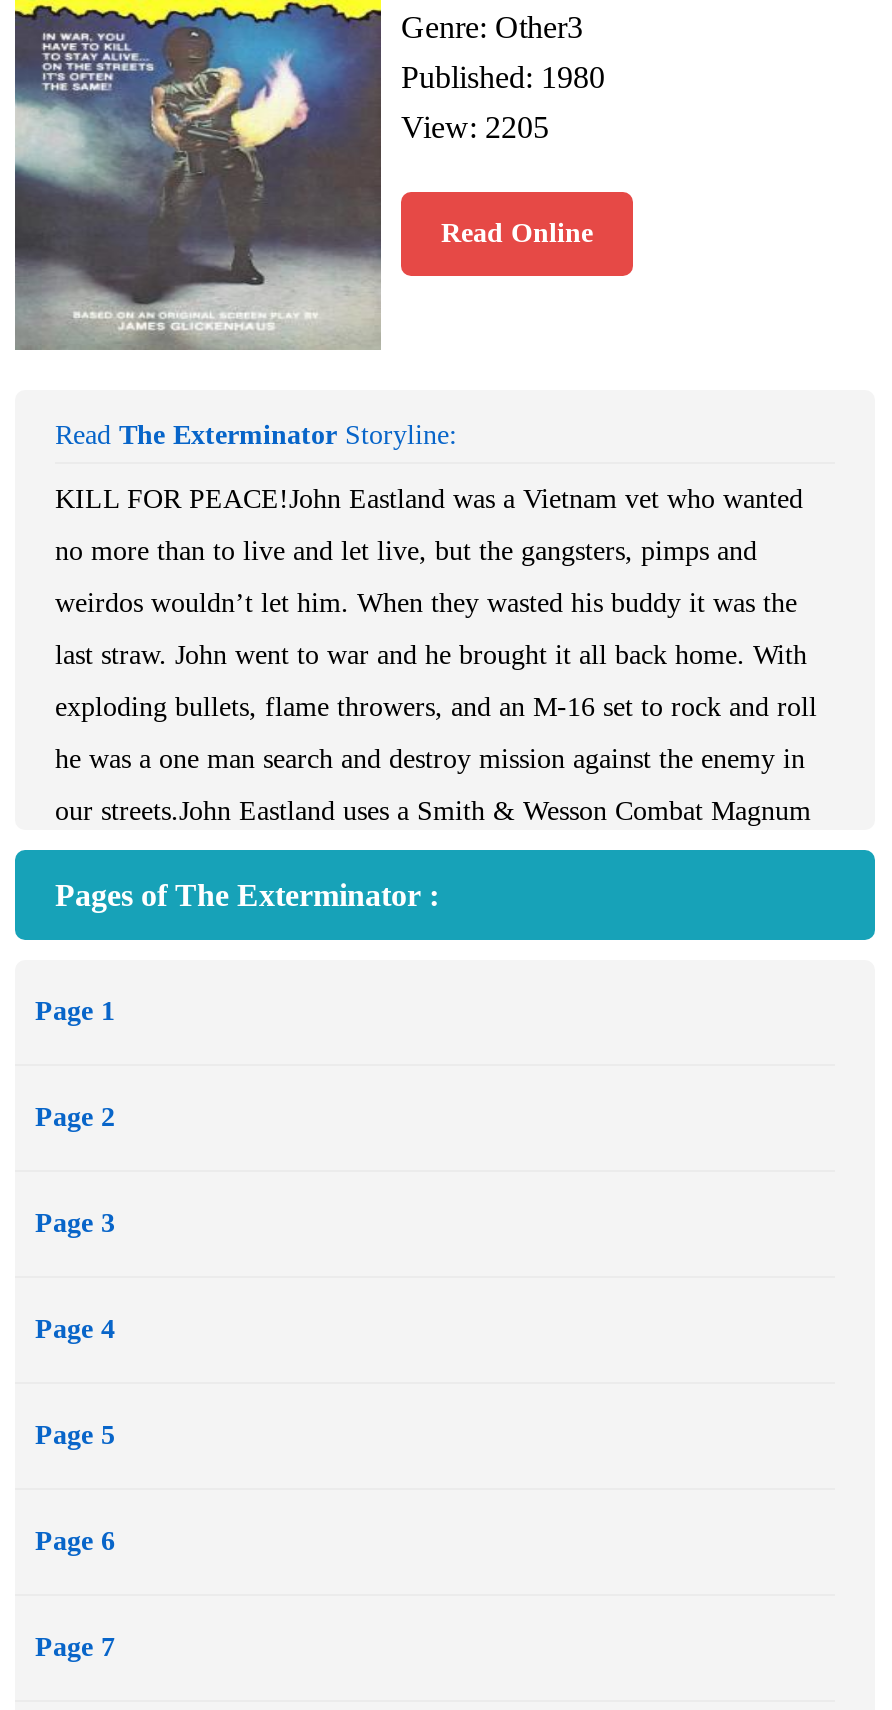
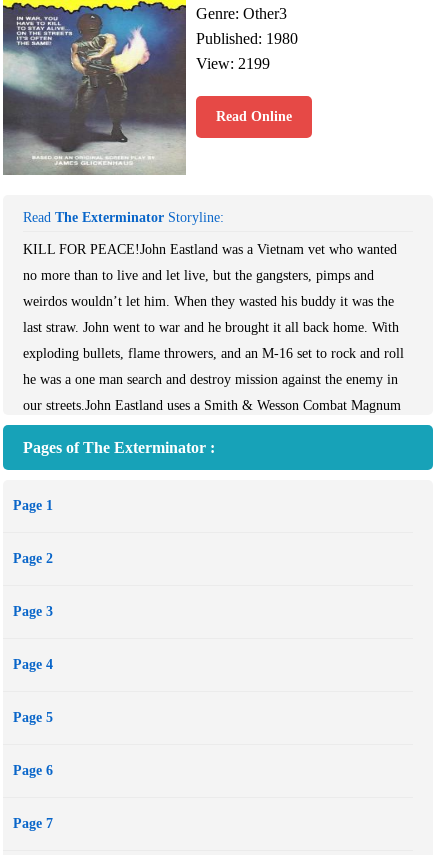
- View: 2205
+ View: 2199
